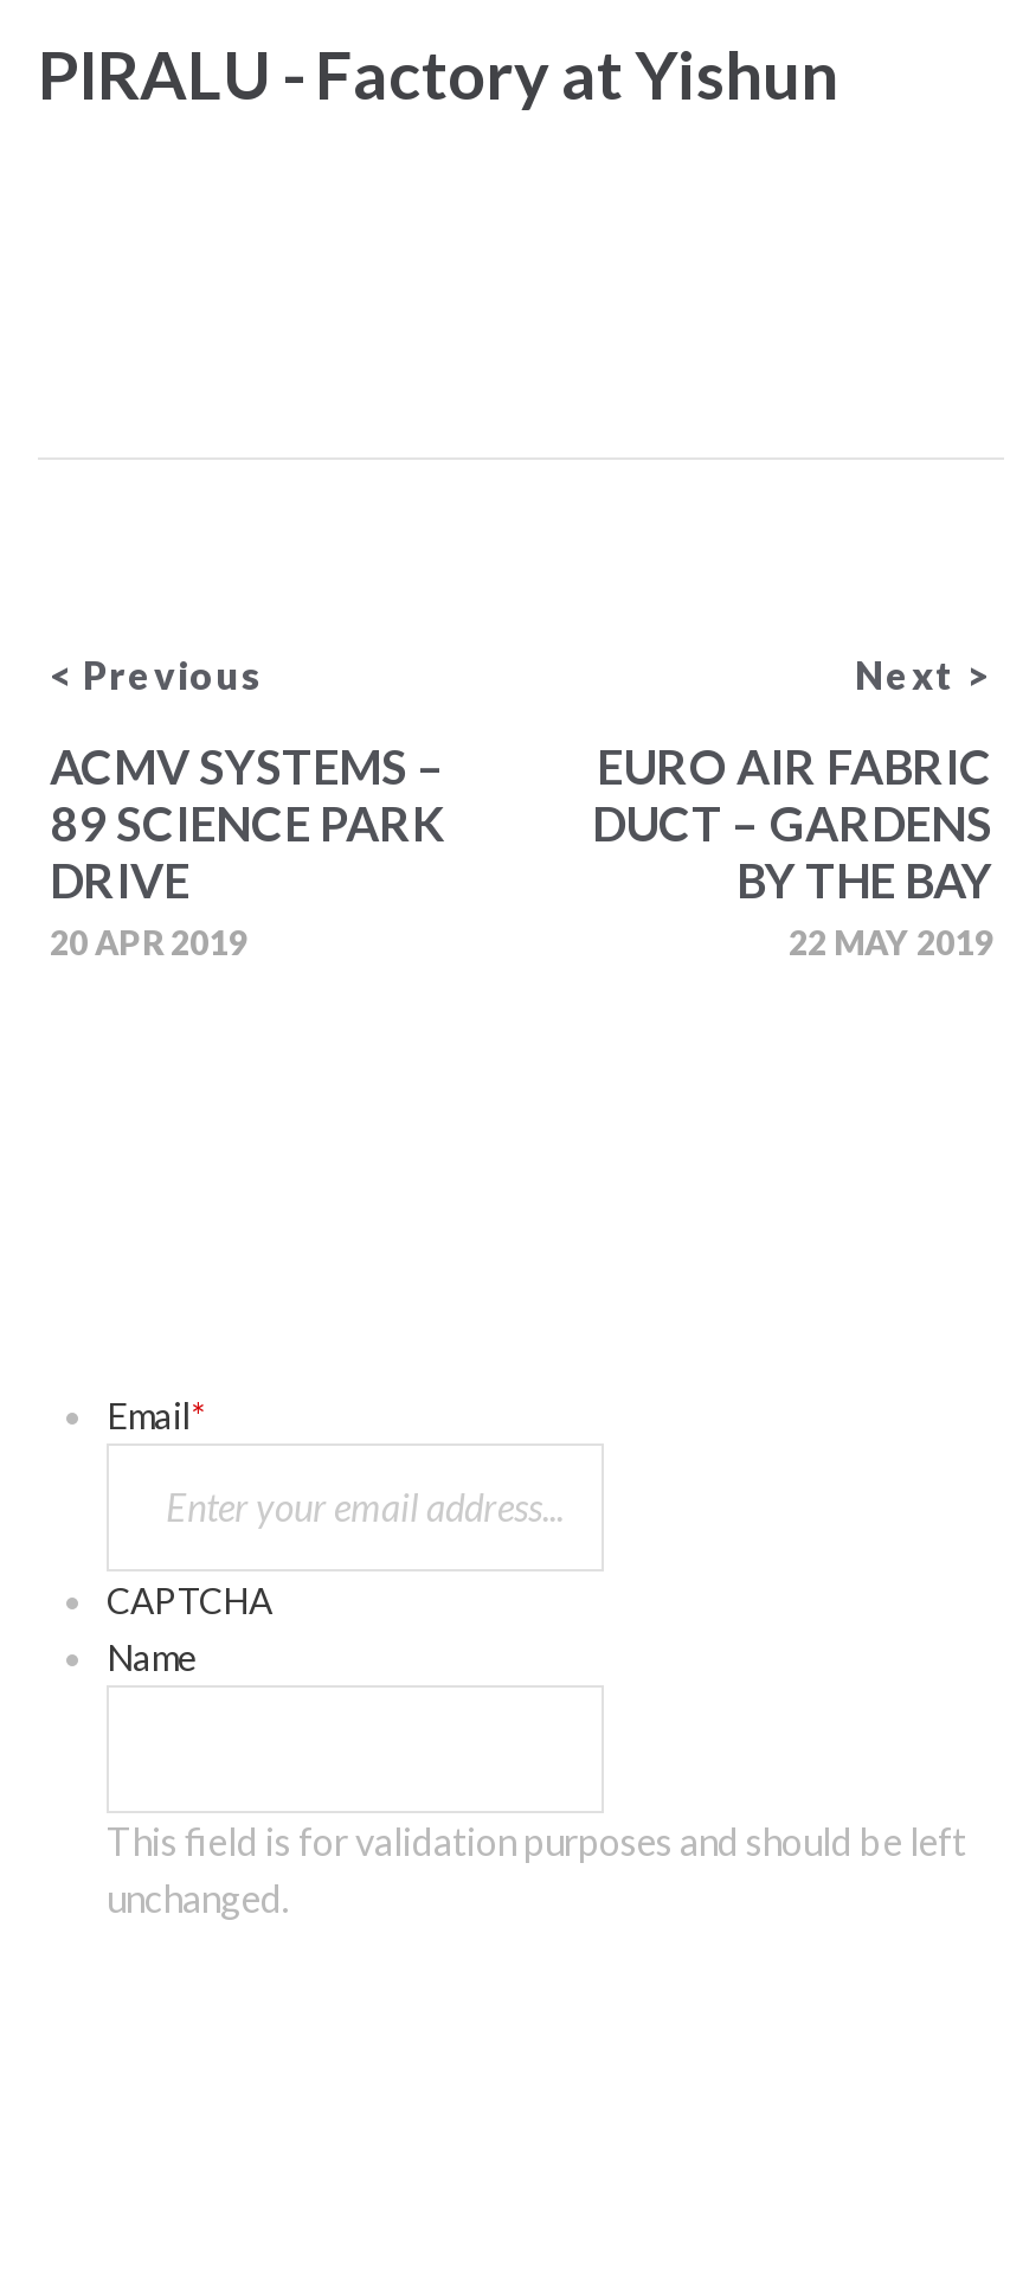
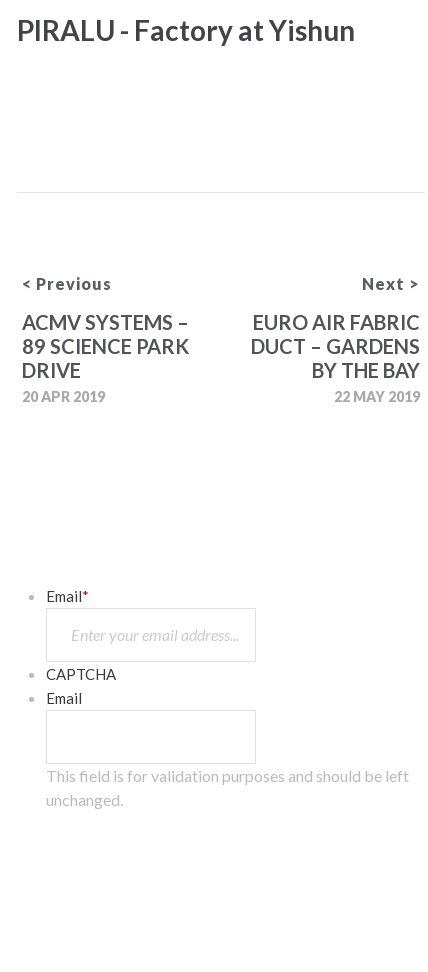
- Name
+ Email
